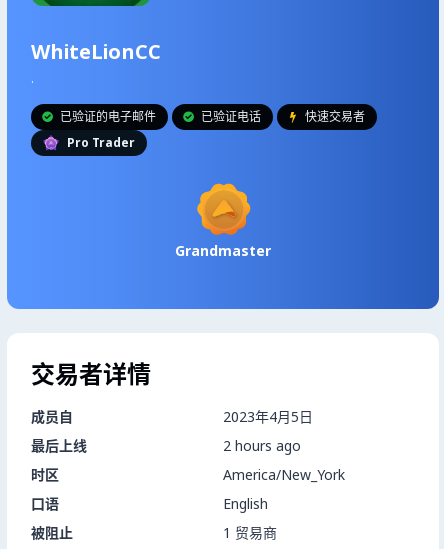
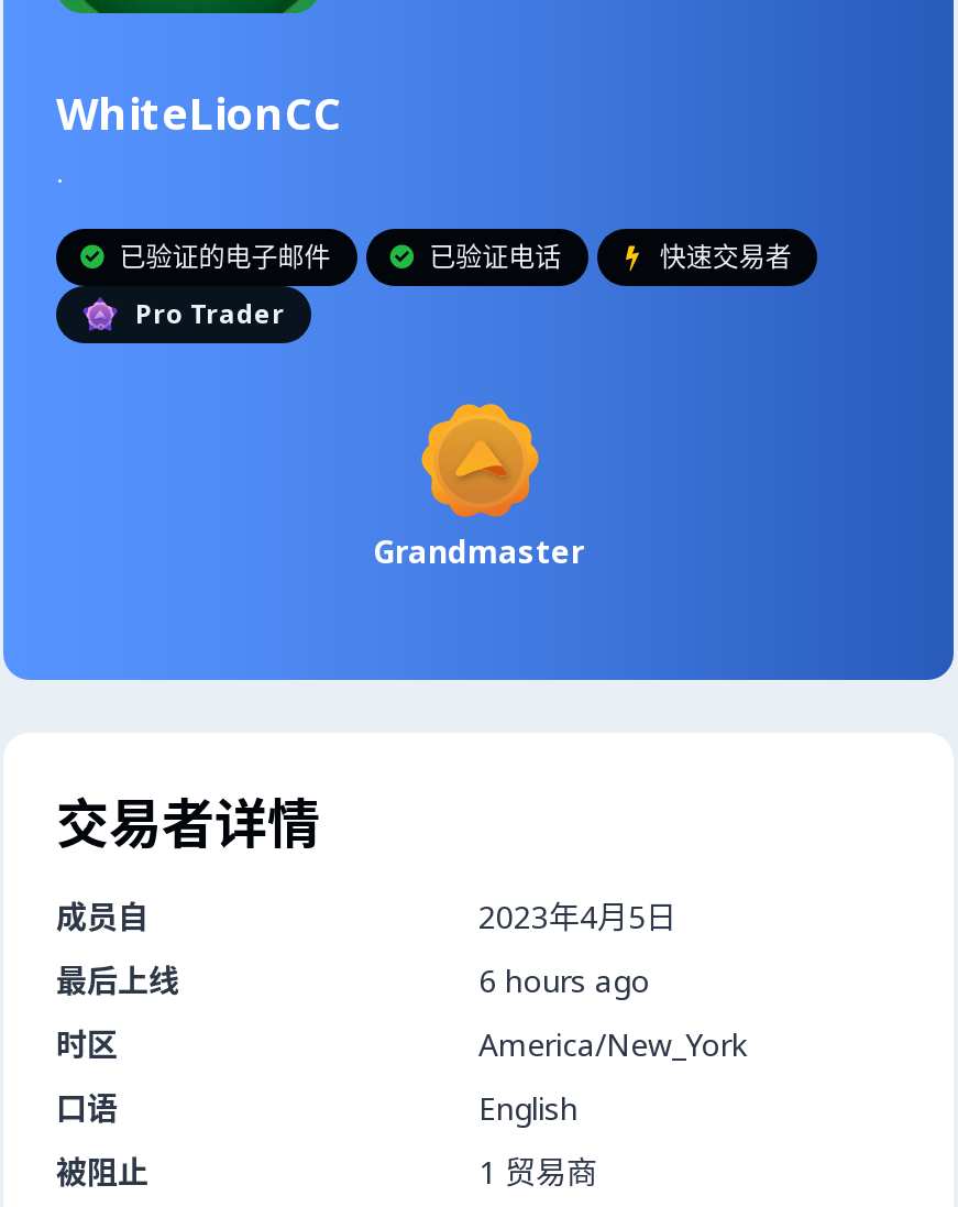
- 2 hours ago
+ 6 hours ago
